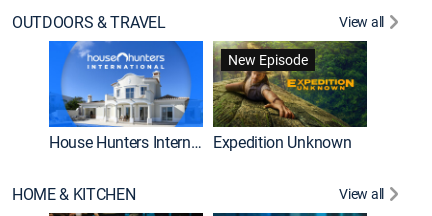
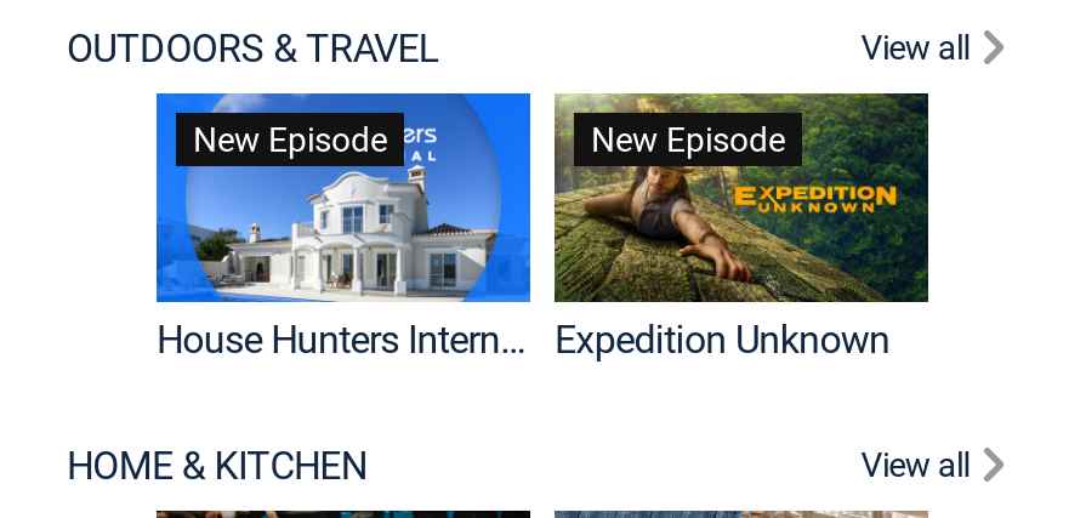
+ New Episode
